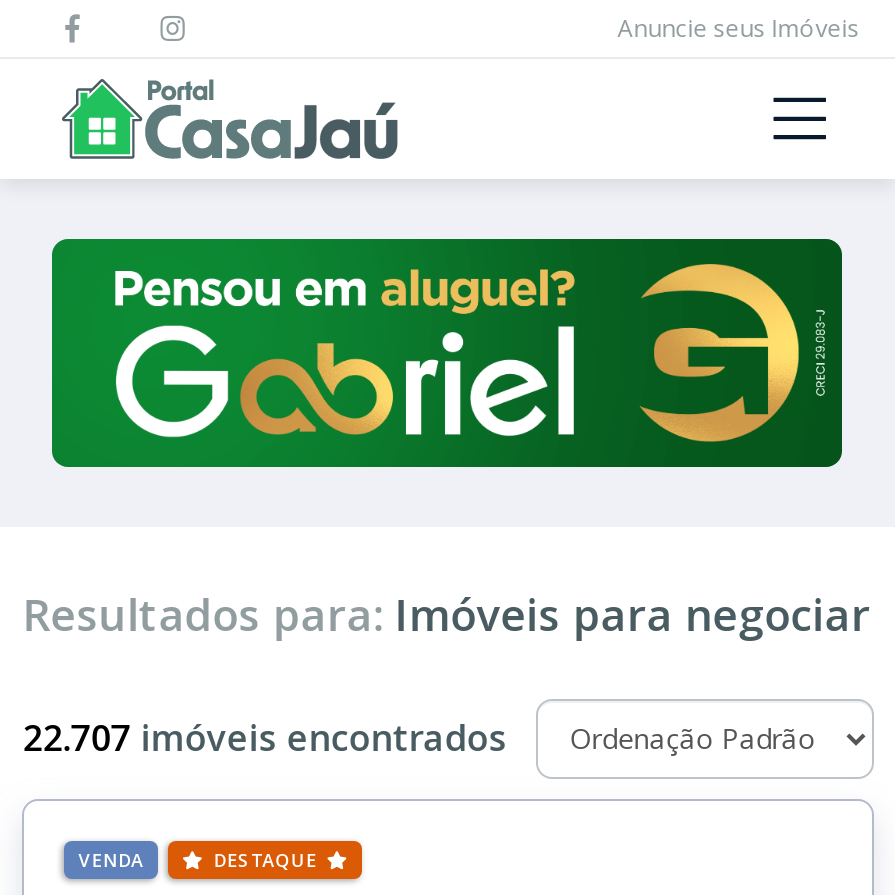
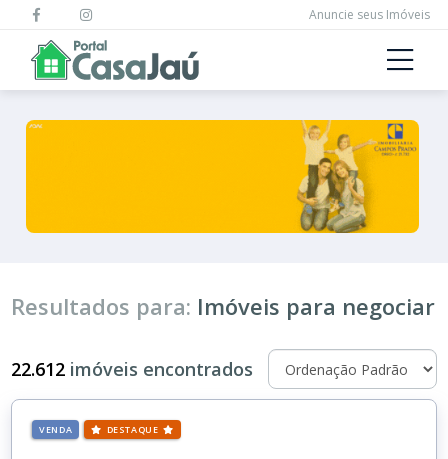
- [image]
+ [image]

- 22.707 imóveis encontrados
+ 22.612 imóveis encontrados
